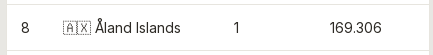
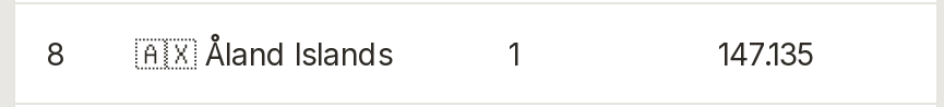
- 169.306
+ 147.135
